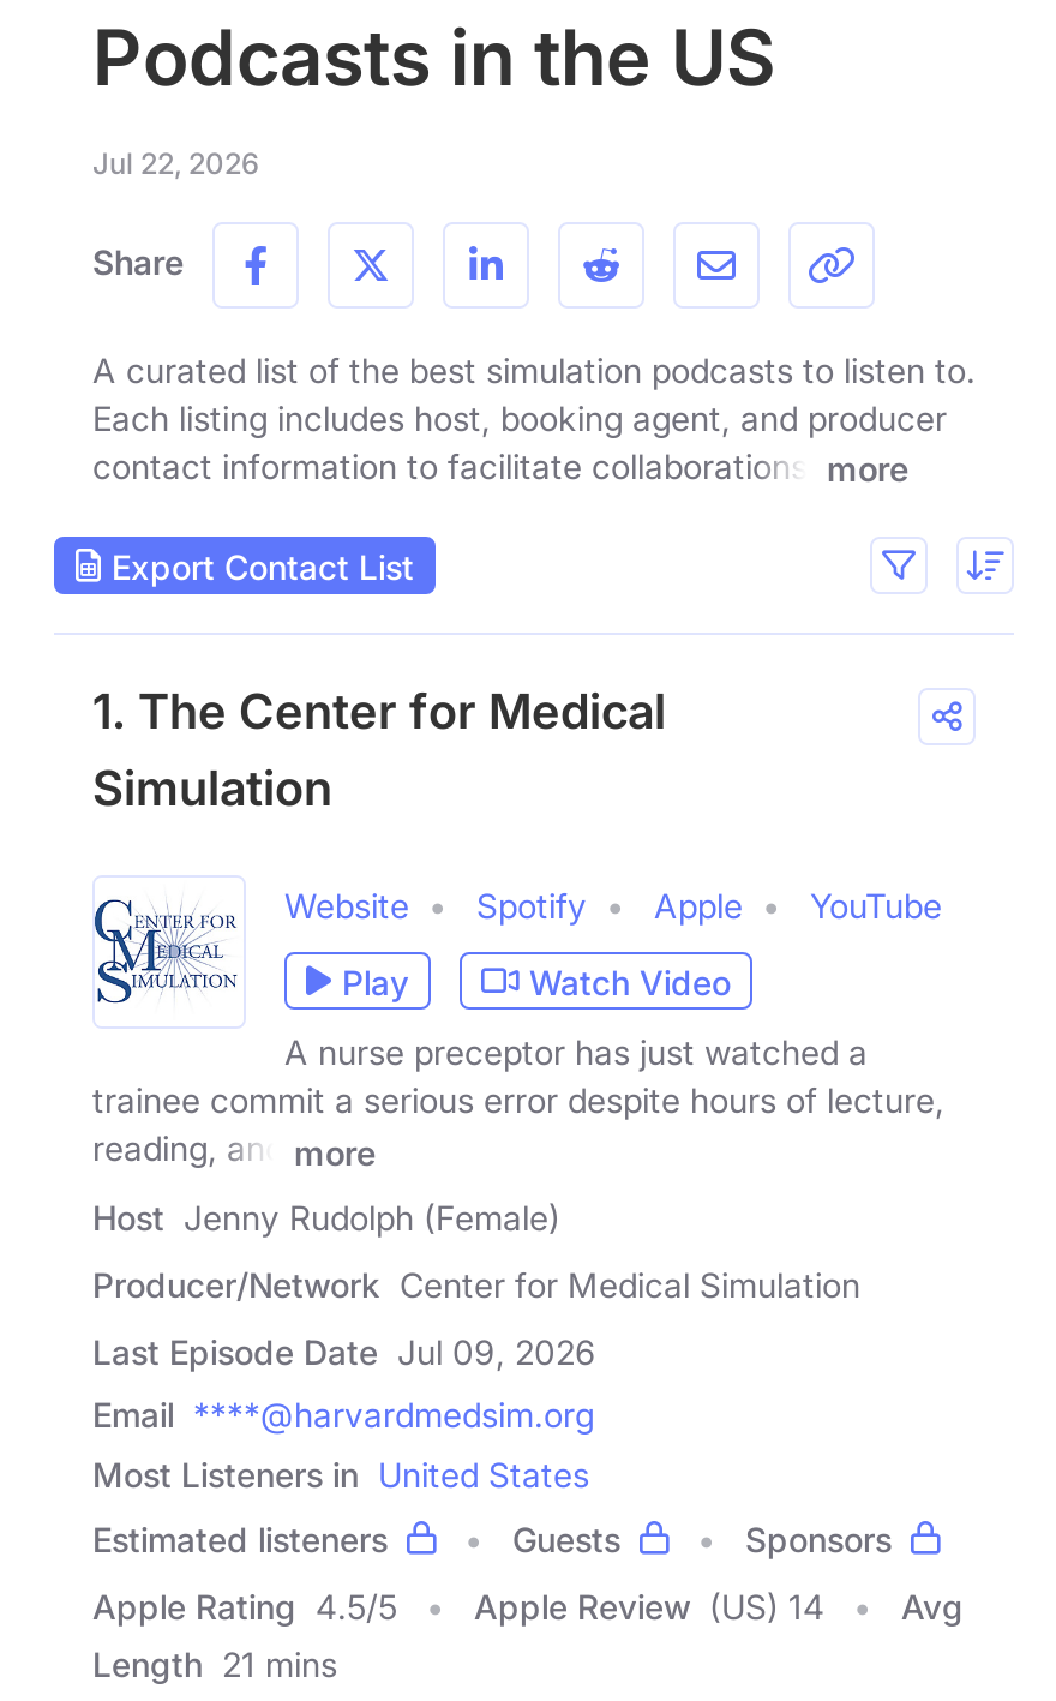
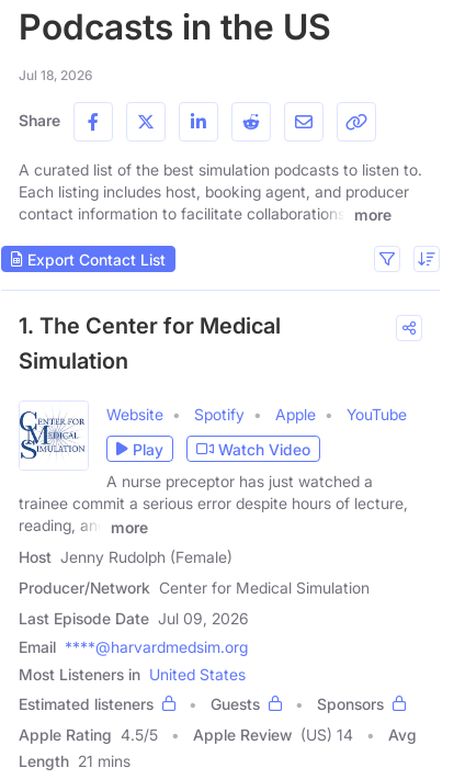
- Jul 22, 2026
+ Jul 18, 2026
